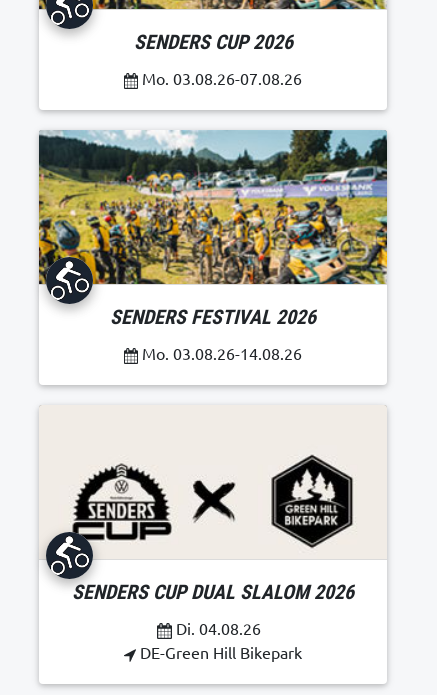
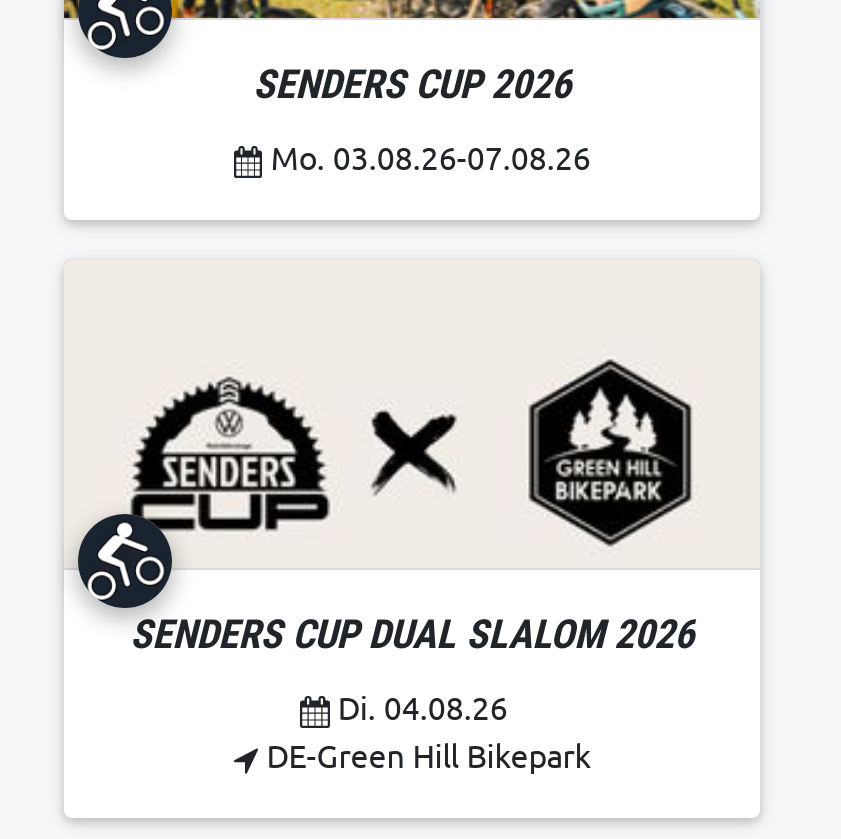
- [image]
- SENDERS FESTIVAL 2026
- Mo. 03.08.26-14.08.26
